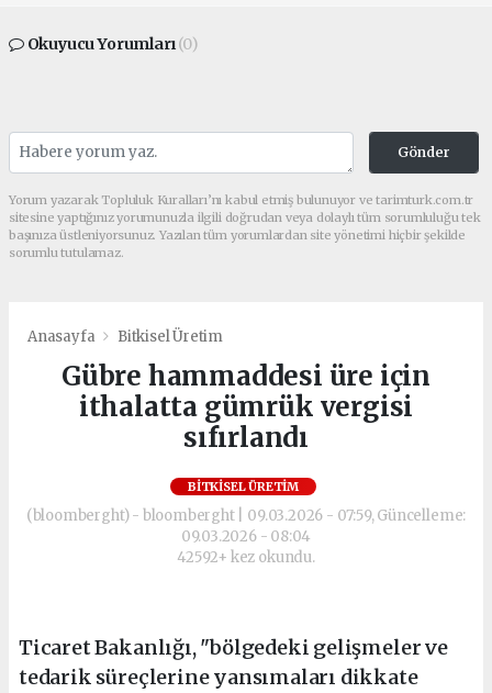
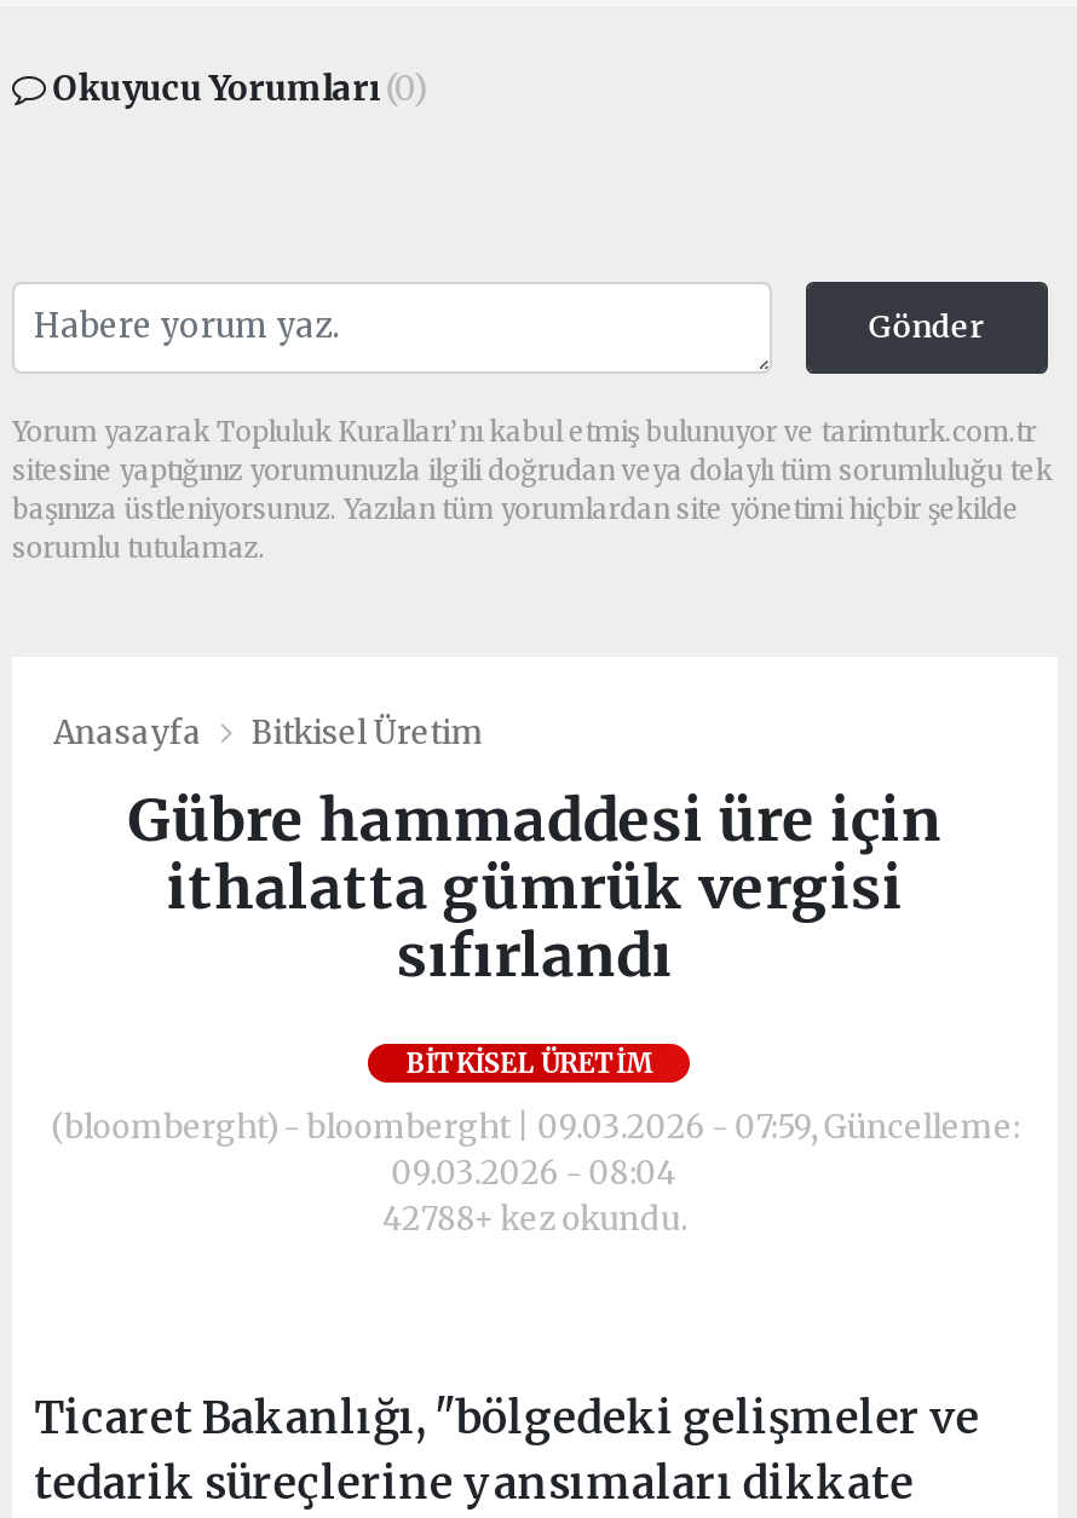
- 42592+ kez okundu.
+ 42788+ kez okundu.
